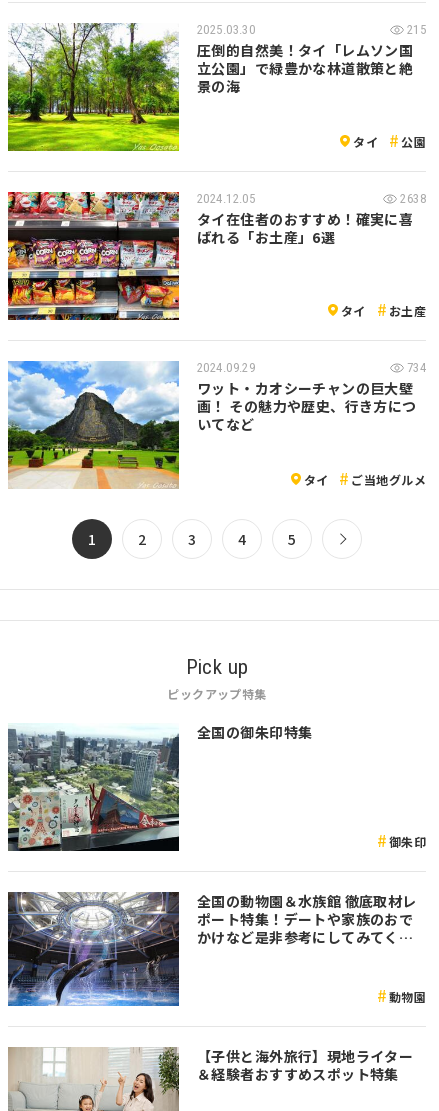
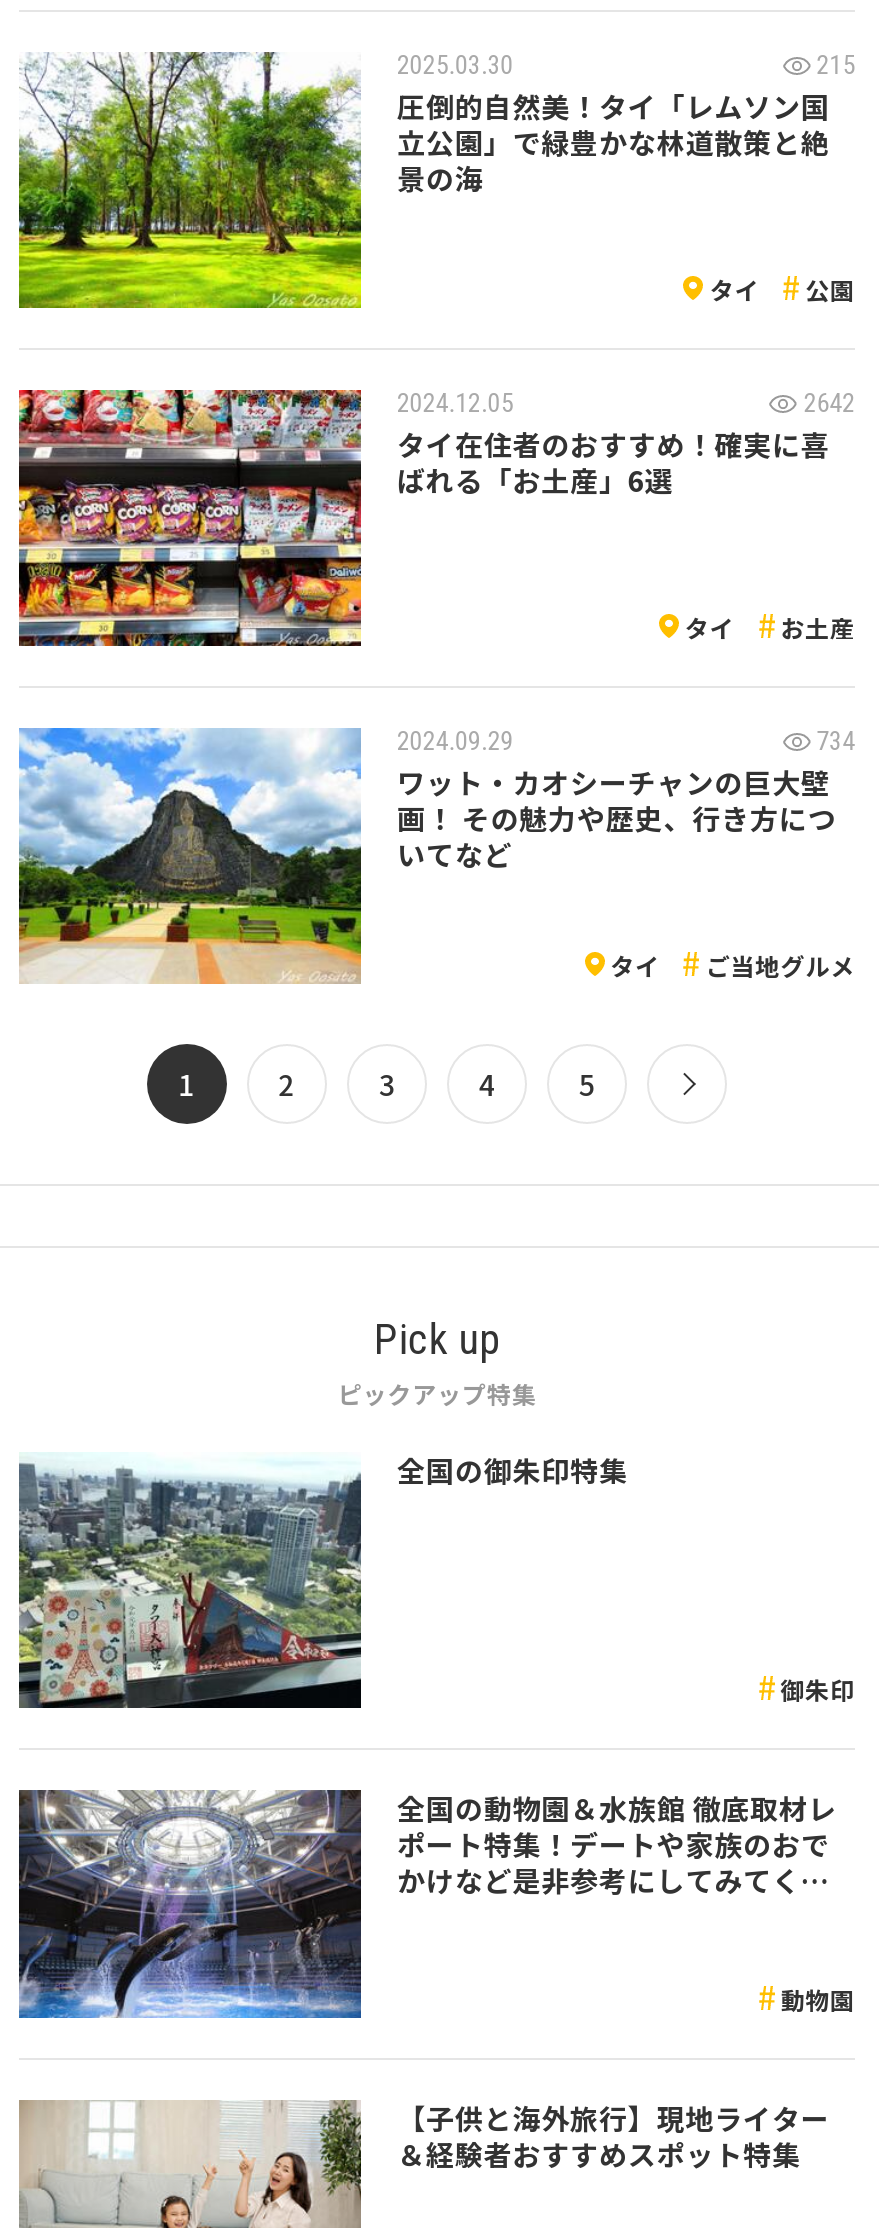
- 2638
+ 2642
